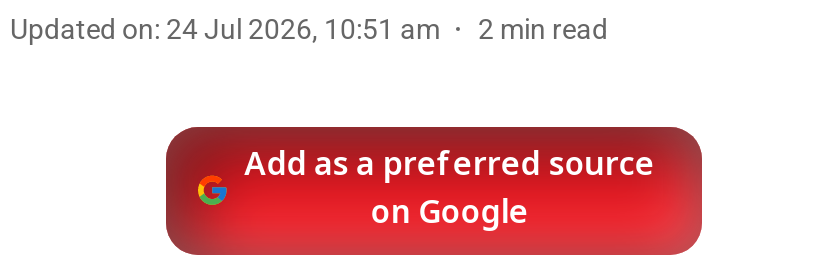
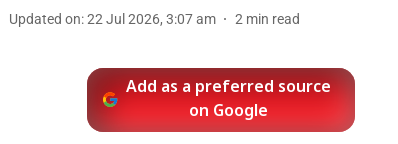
- Updated on: 24 Jul 2026, 10:51 am
+ Updated on: 22 Jul 2026, 3:07 am
